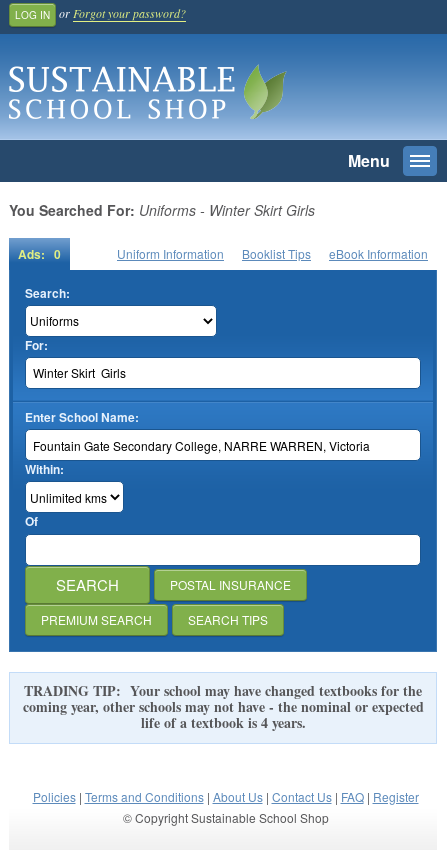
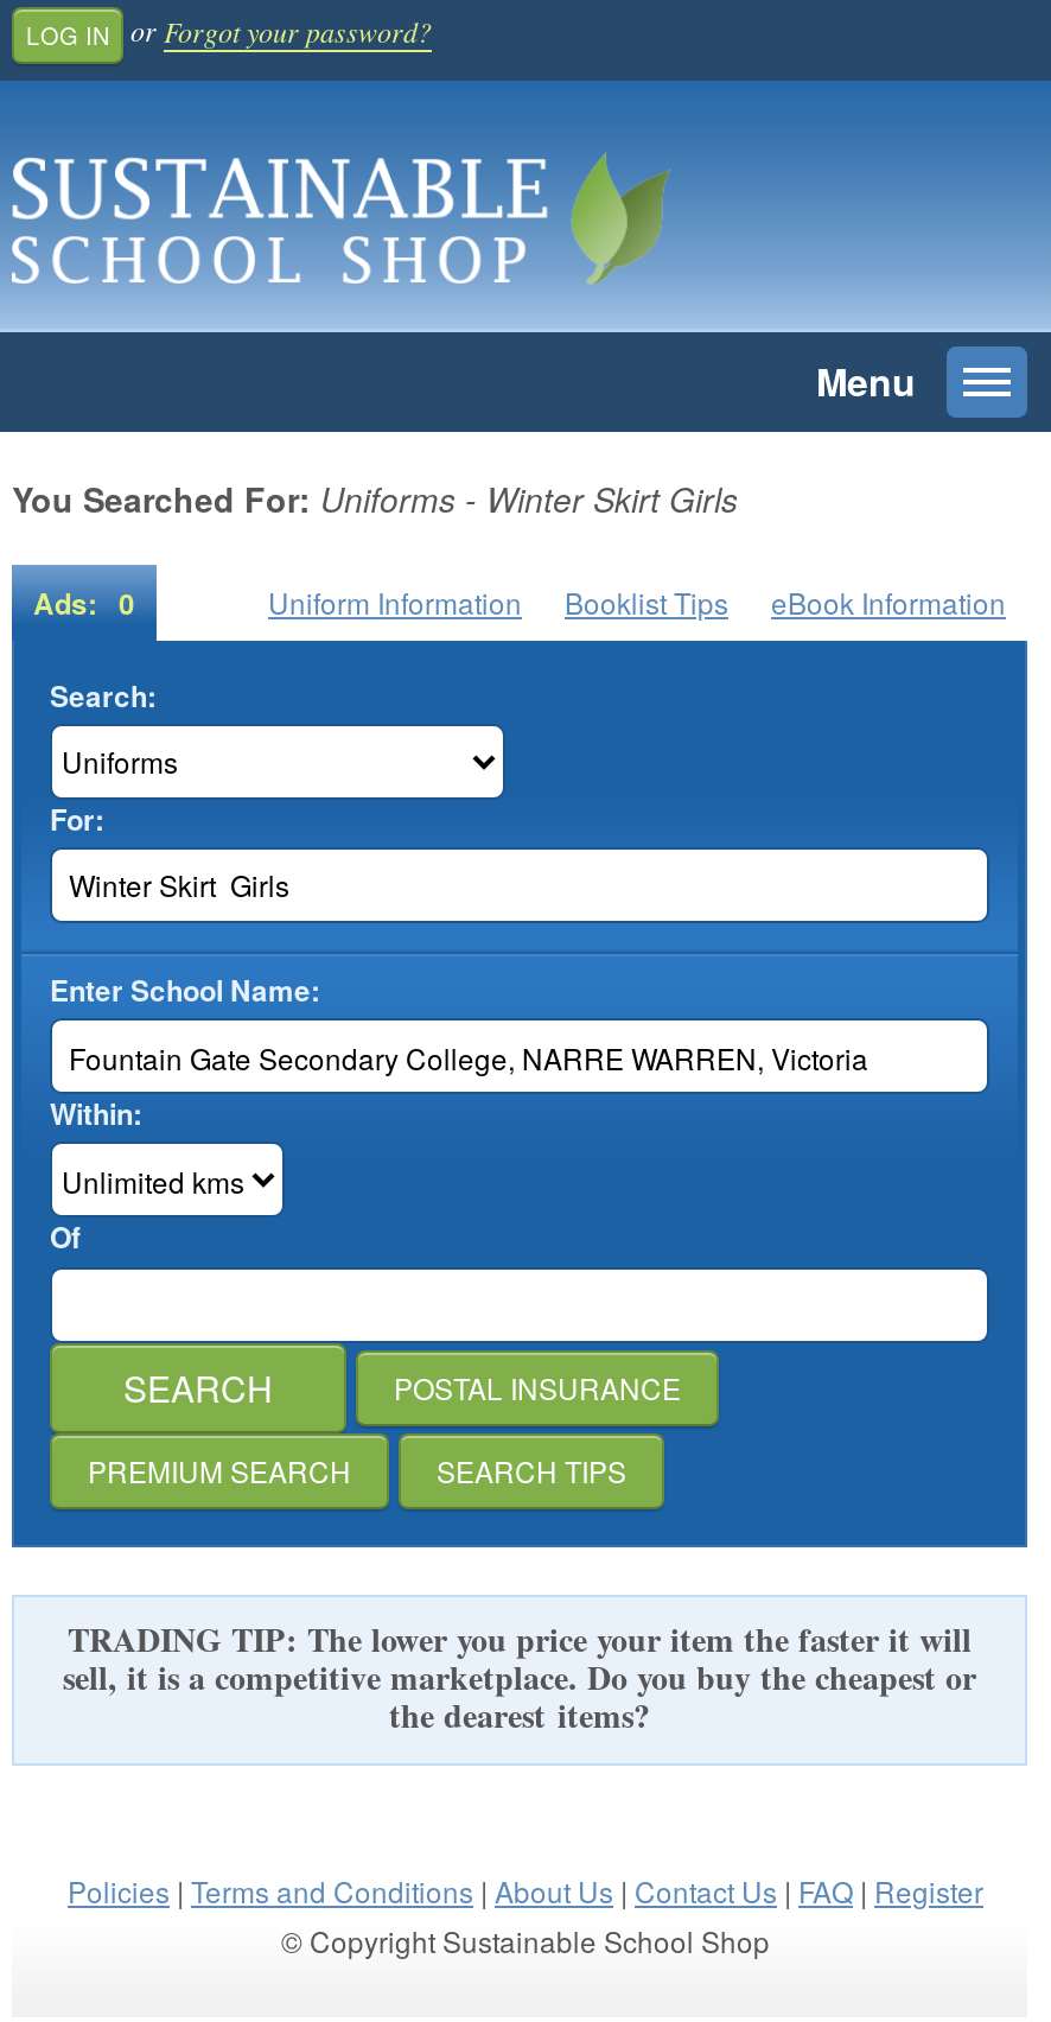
- TRADING TIP: Your school may have changed textbooks for the
- coming year, other schools may not have - the nominal or expected
- life of a textbook is 4 years.
+ TRADING TIP: The lower you price your item the faster it will
+ sell, it is a competitive marketplace. Do you buy the cheapest or
+ the dearest items?
